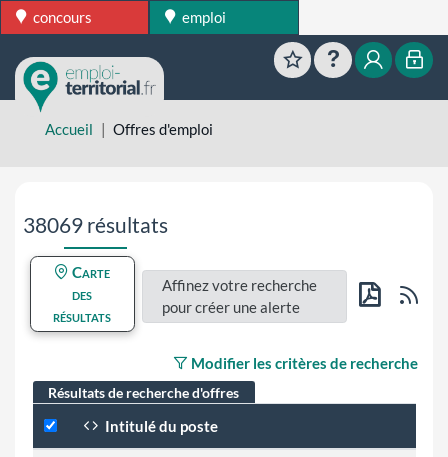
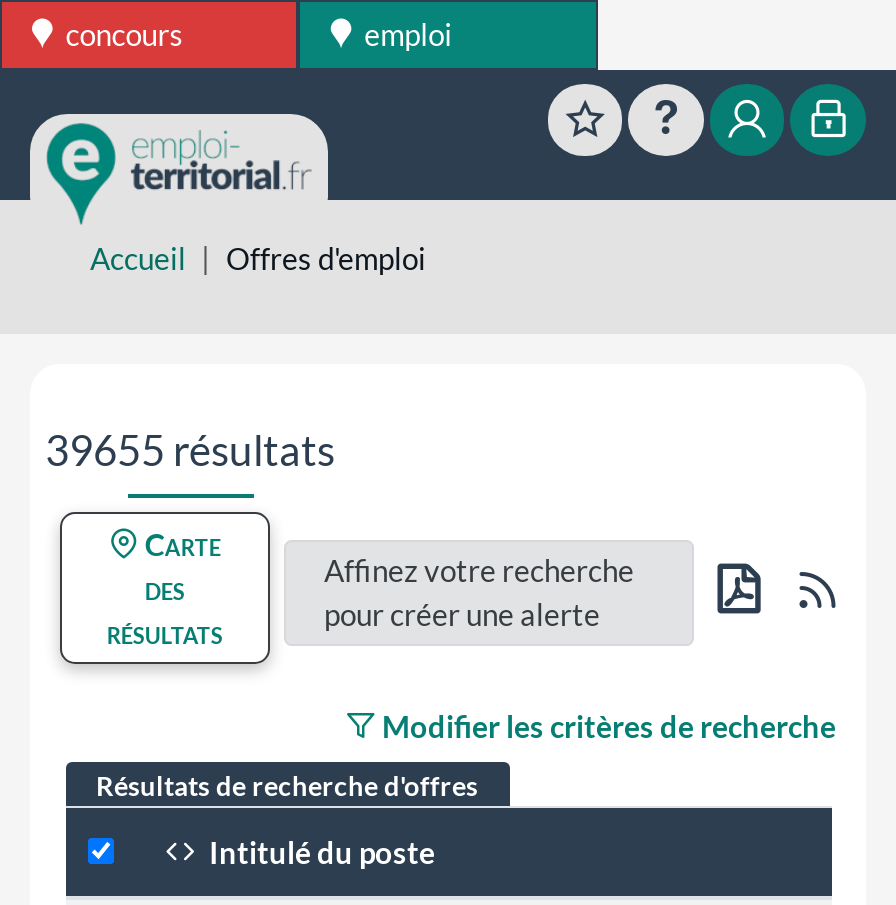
- 38069 résultats
+ 39655 résultats
